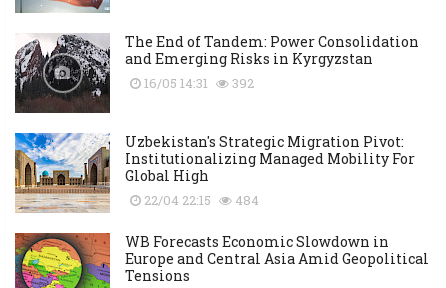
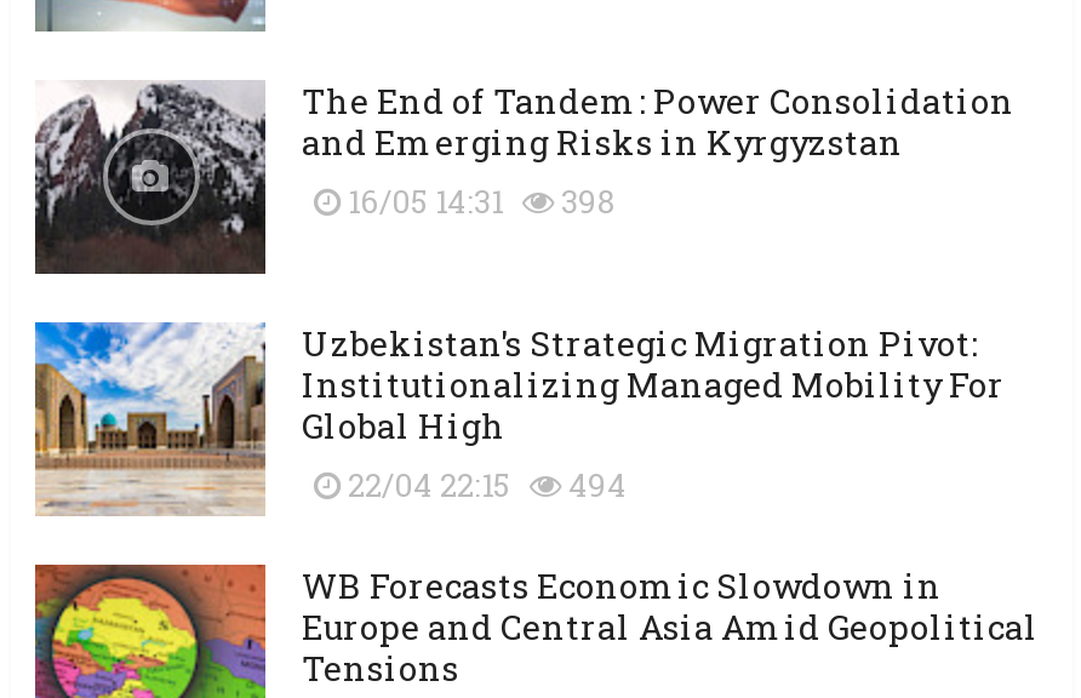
- 16/05 14:31 392
+ 16/05 14:31 398

- 22/04 22:15 484
+ 22/04 22:15 494
